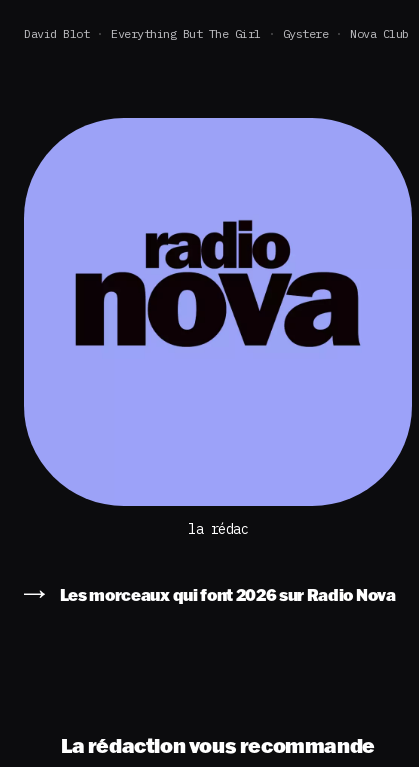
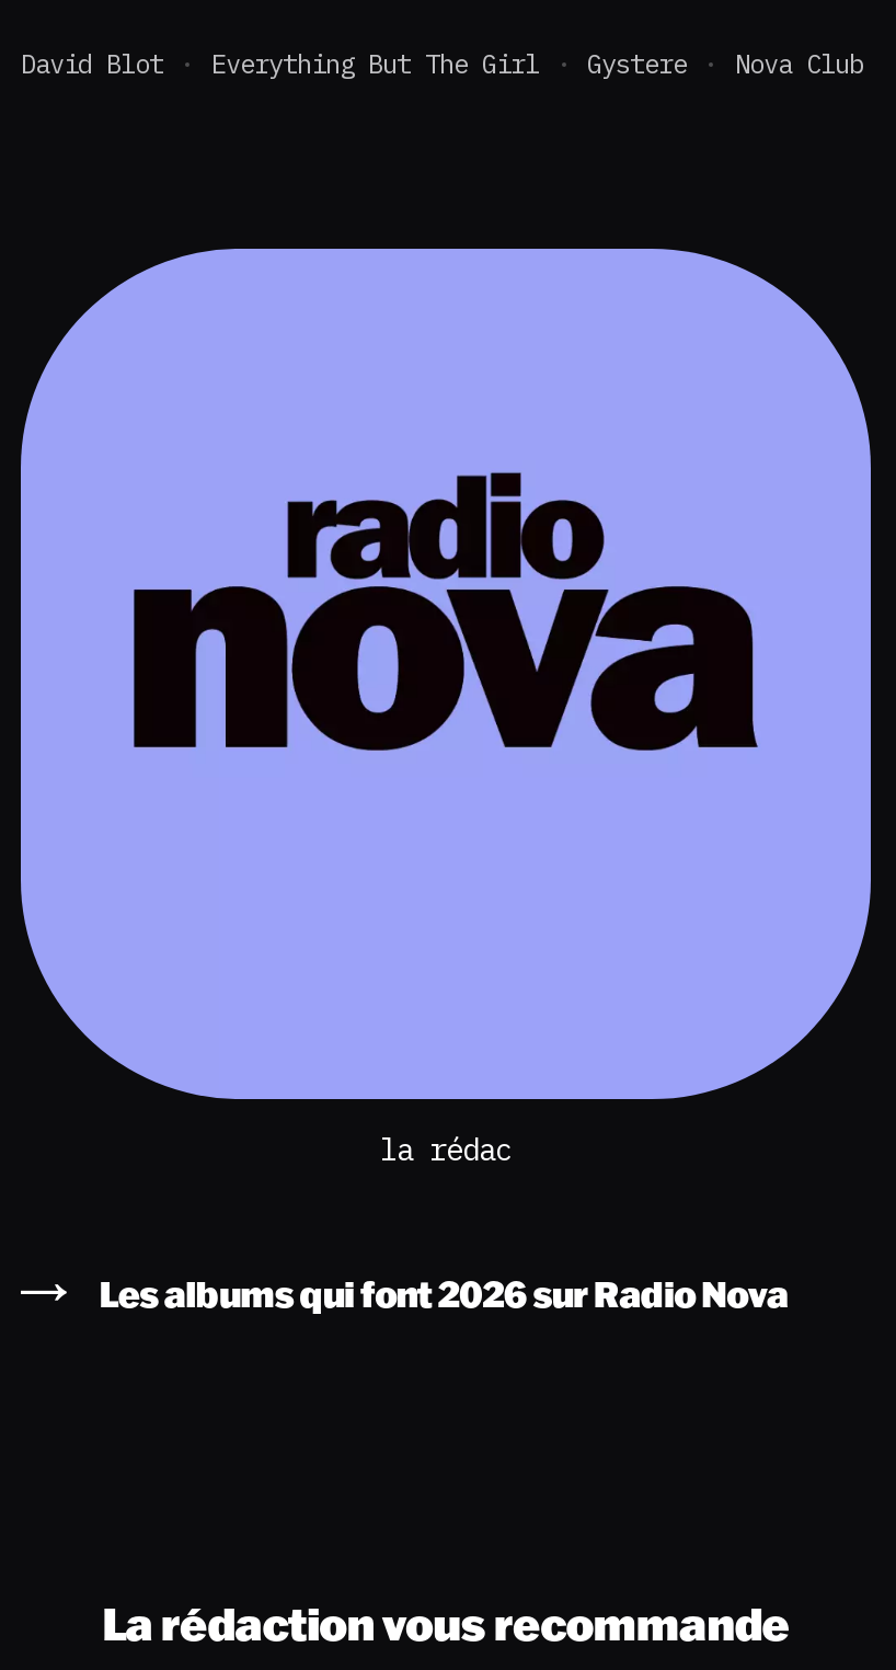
- Les morceaux qui font 2026 sur Radio Nova
+ Les albums qui font 2026 sur Radio Nova
